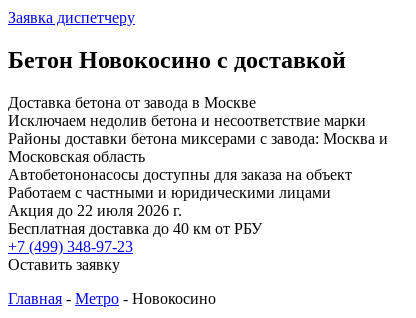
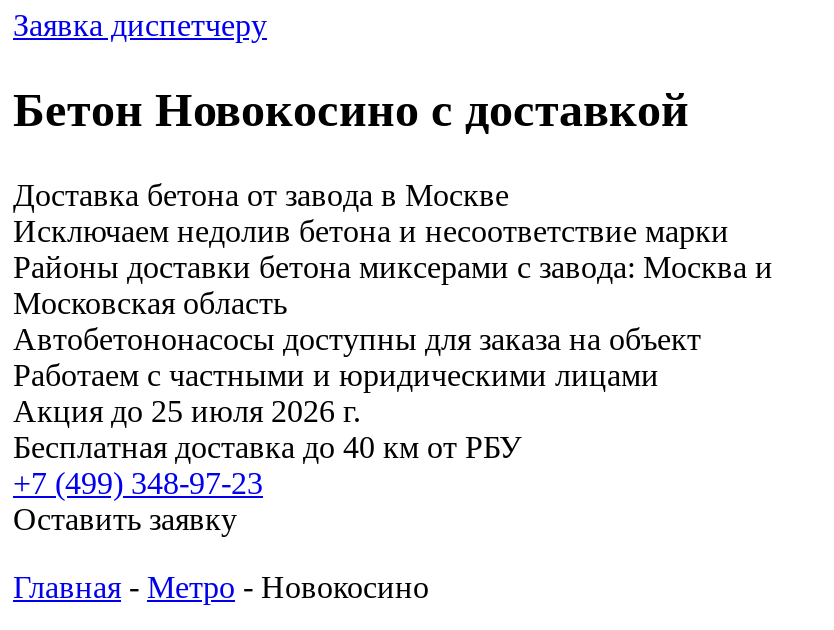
- Акция до 22 июля 2026 г.
+ Акция до 25 июля 2026 г.
